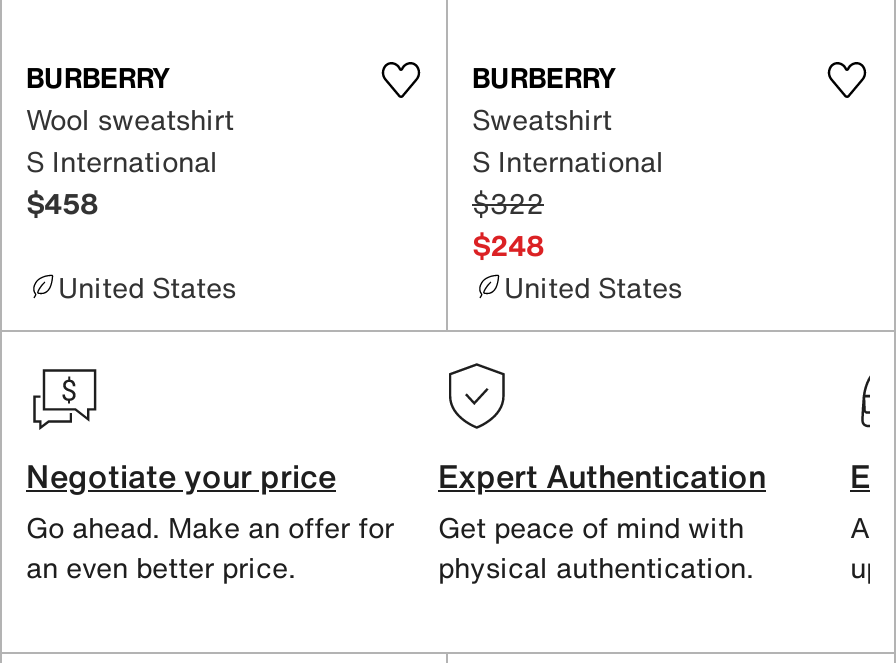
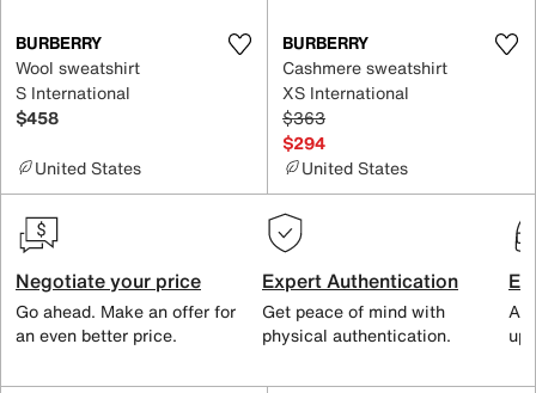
- Sweatshirt
- S International
- $322
- $248
+ Cashmere sweatshirt
+ XS International
+ $363
+ $294
